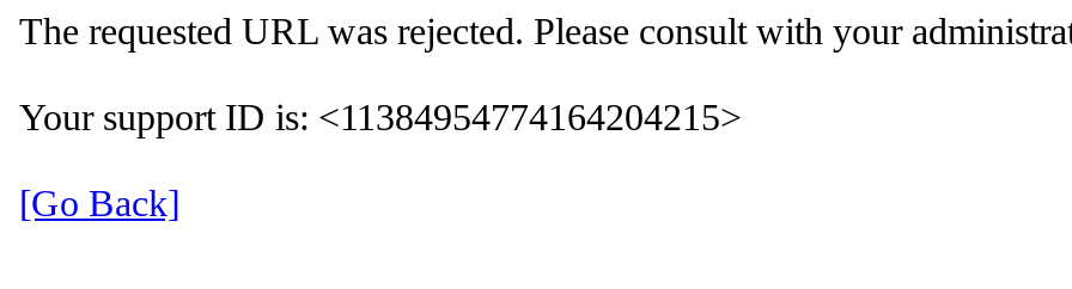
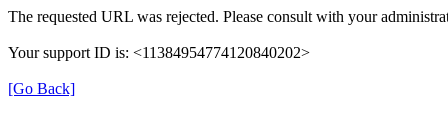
- Your support ID is: <11384954774164204215>
+ Your support ID is: <11384954774120840202>
